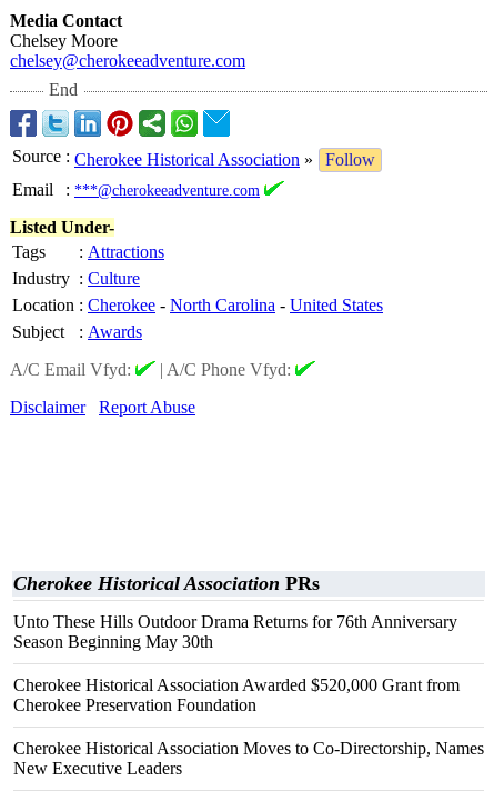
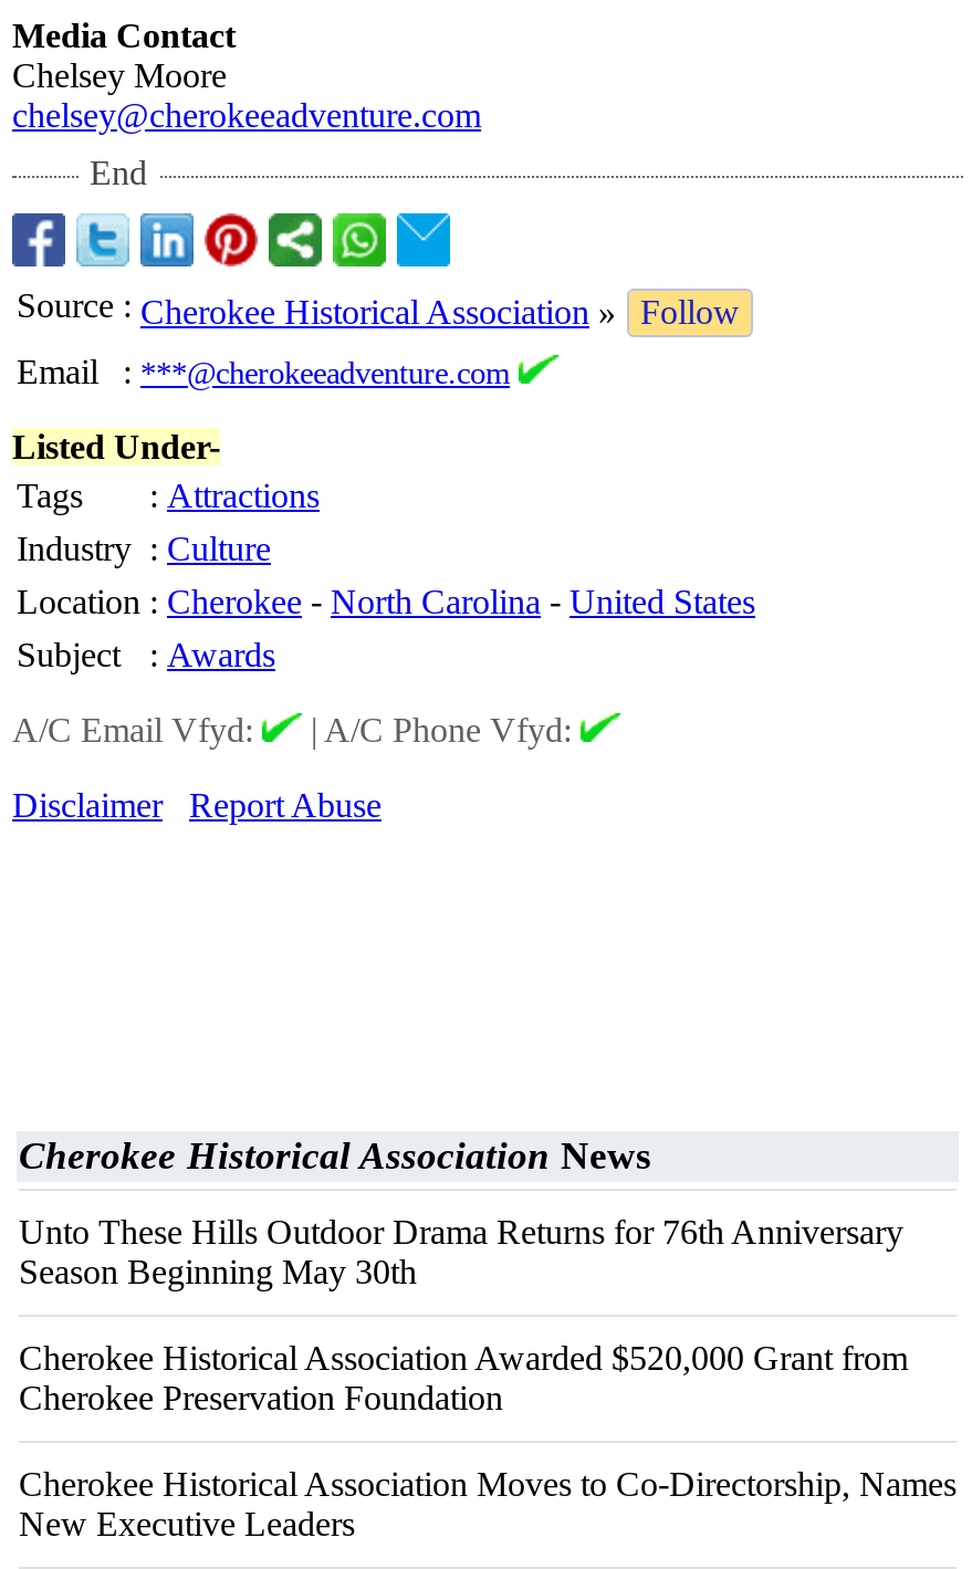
- Cherokee Historical Association PRs
+ Cherokee Historical Association News
